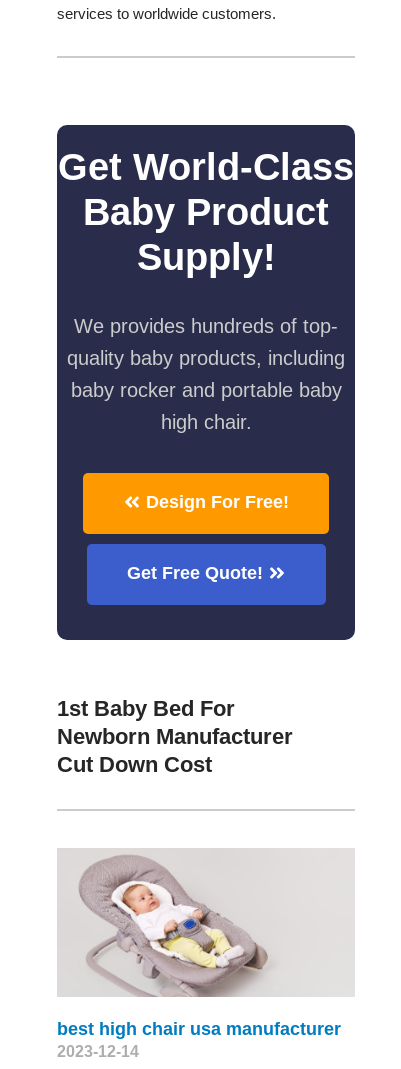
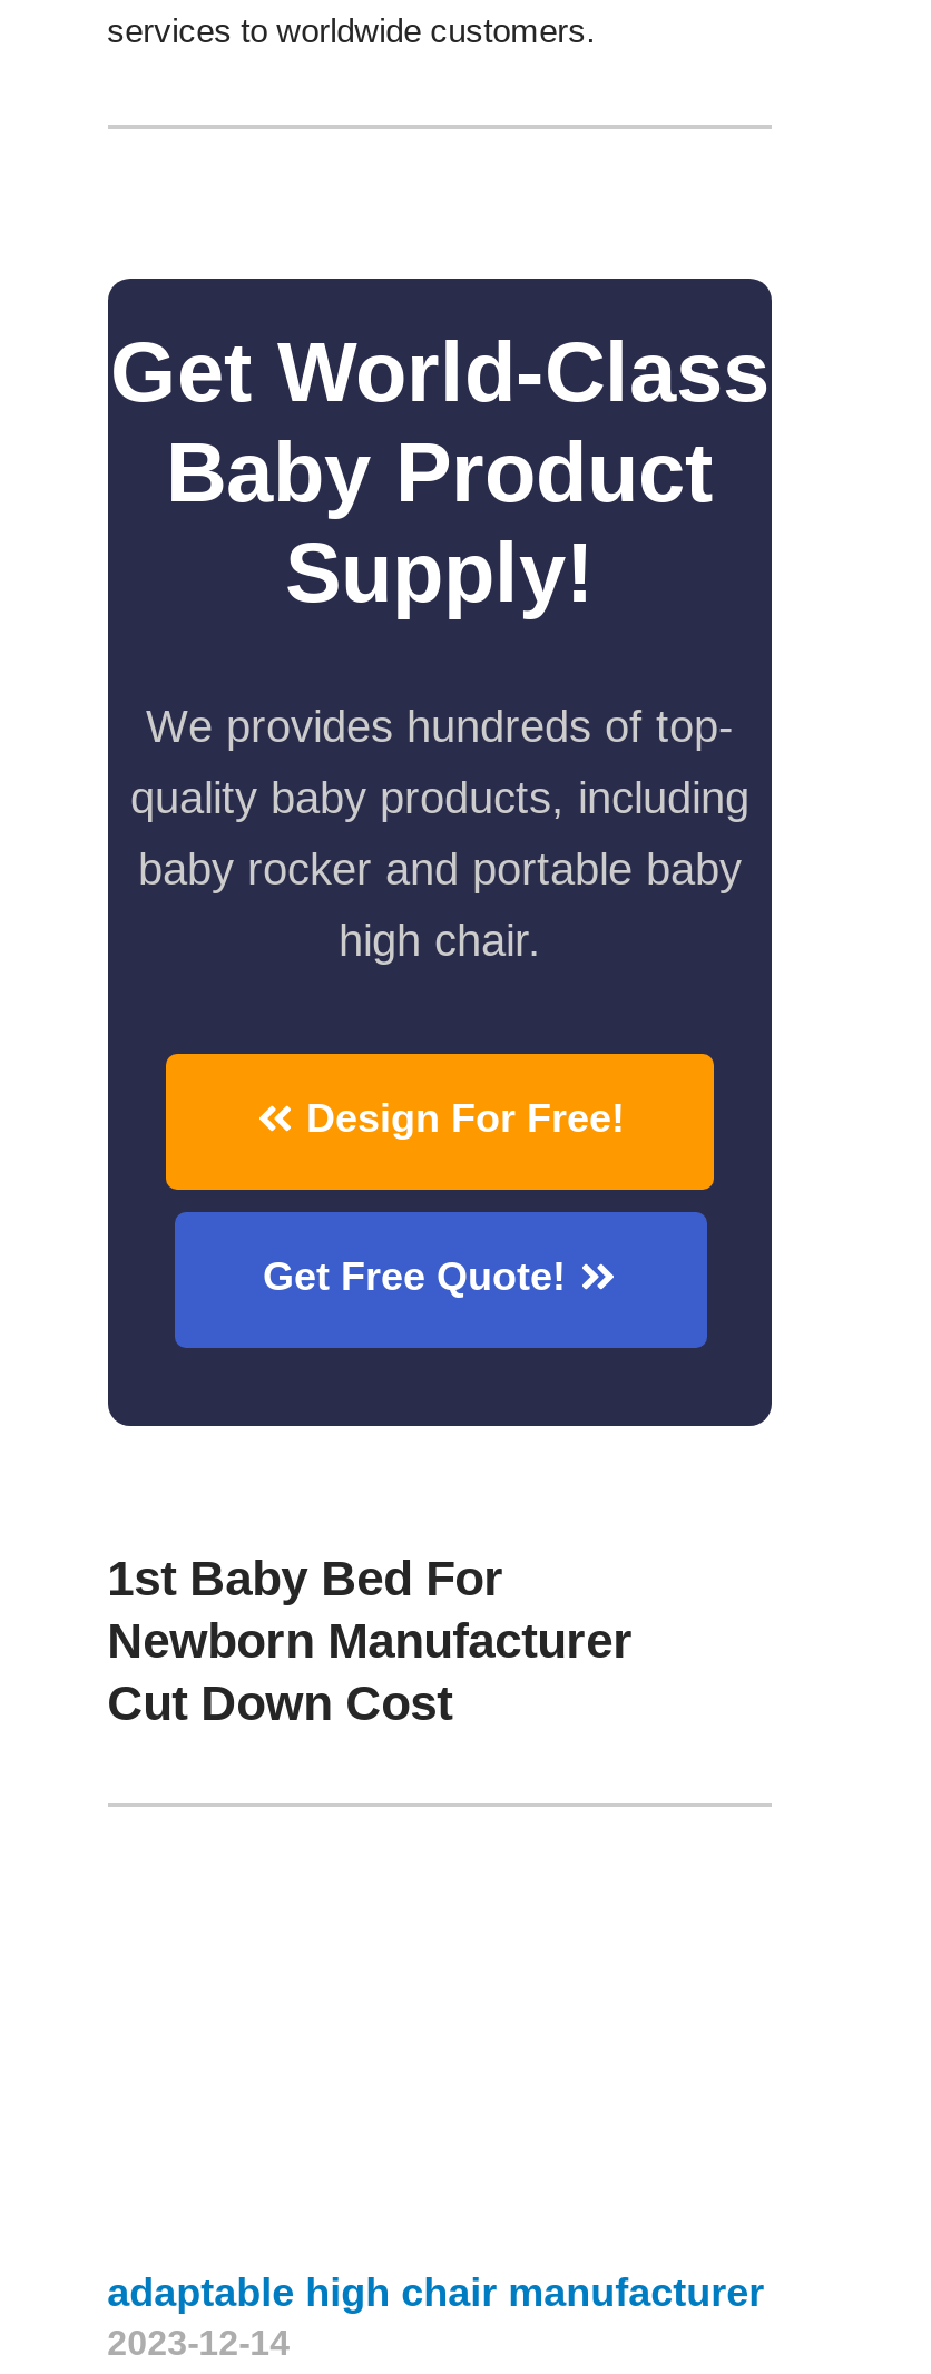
- [image]

- best high chair usa manufacturer
+ adaptable high chair manufacturer
